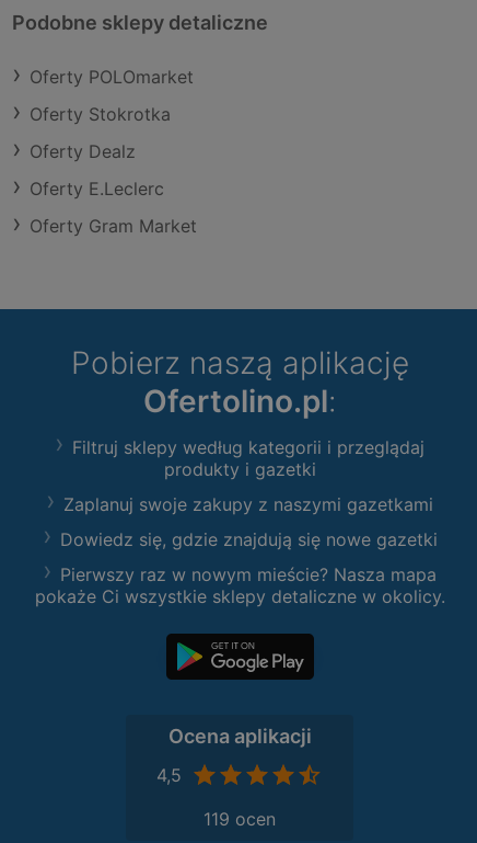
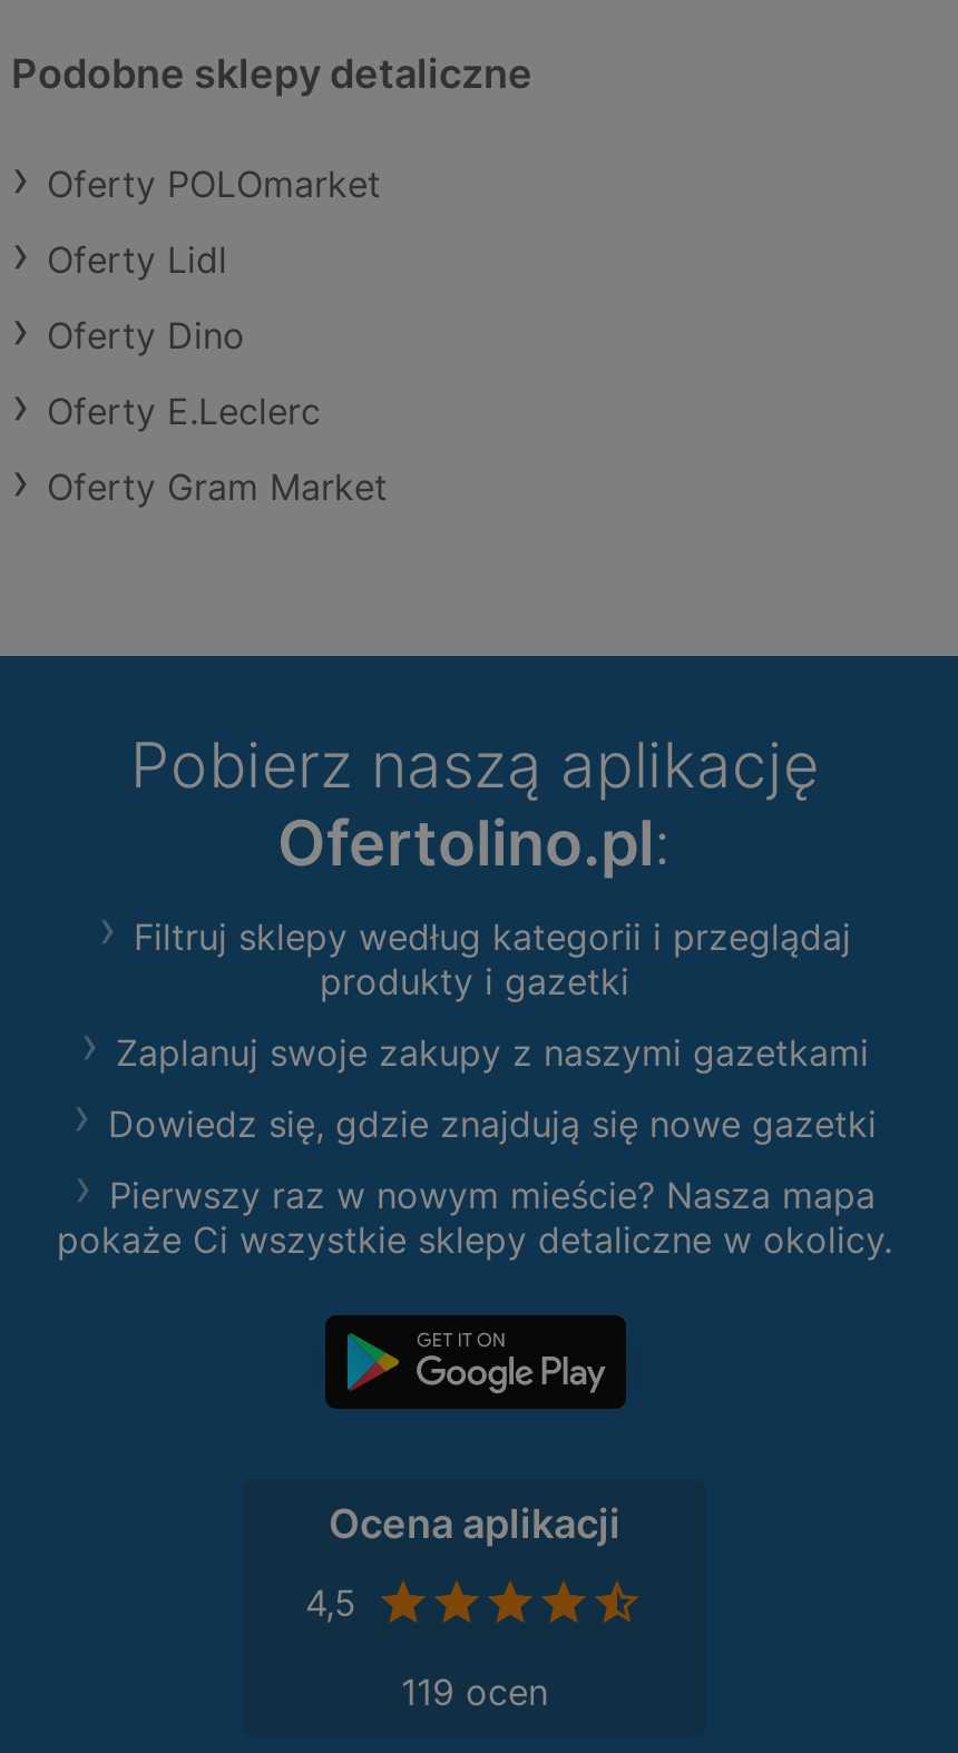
- Oferty Stokrotka
+ Oferty Lidl

- Oferty Dealz
+ Oferty Dino
